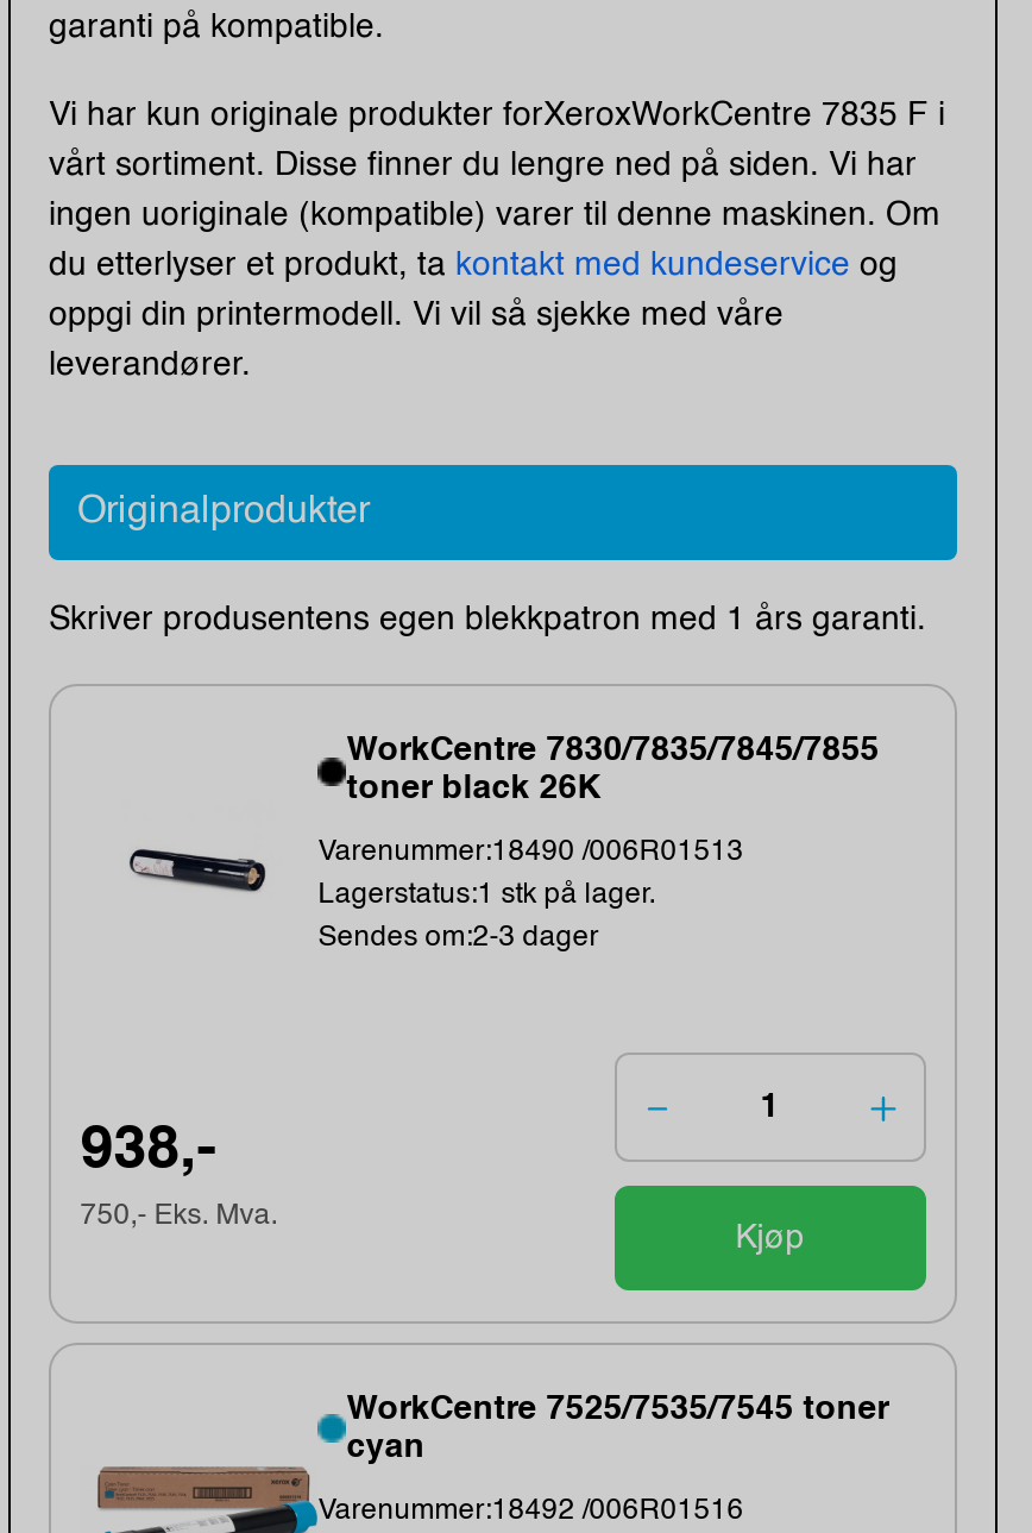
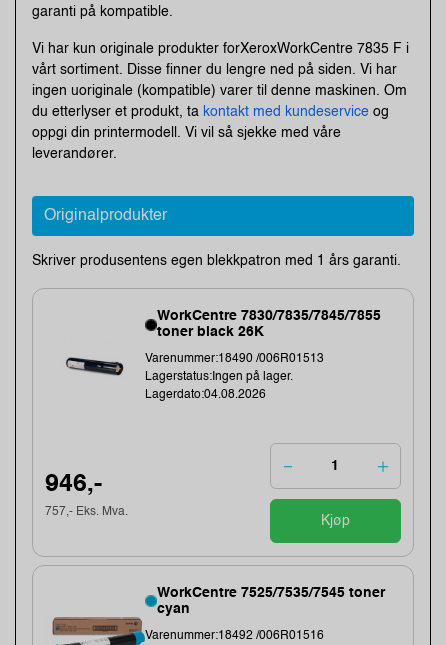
- Lagerstatus:1 stk på lager.
+ Lagerstatus:Ingen på lager.

- Sendes om:2-3 dager
+ Lagerdato:04.08.2026

- 938,-
- 750,- Eks. Mva.
+ 946,-
+ 757,- Eks. Mva.
